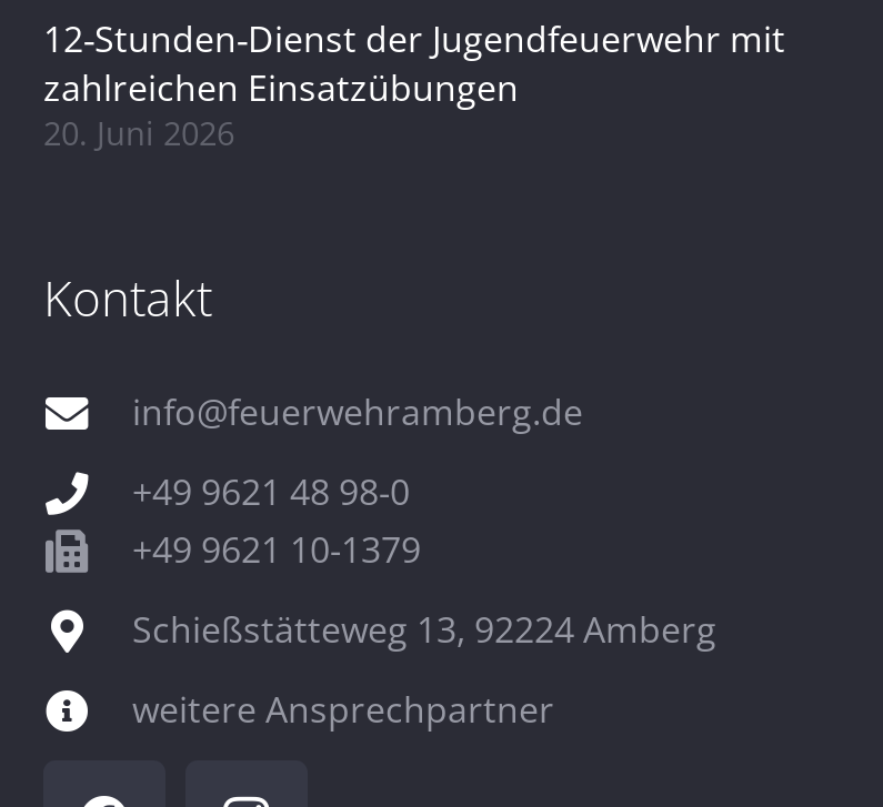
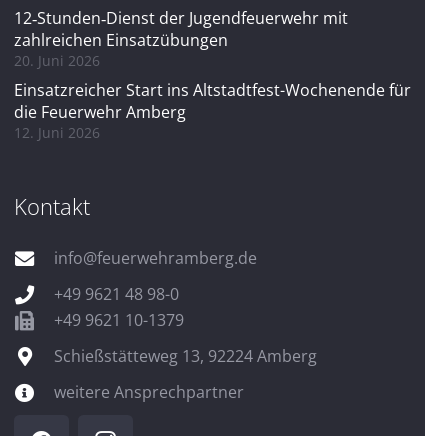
+ Einsatzreicher Start ins Altstadtfest-Wochenende für
+ die Feuerwehr Amberg
+ 12. Juni 2026
